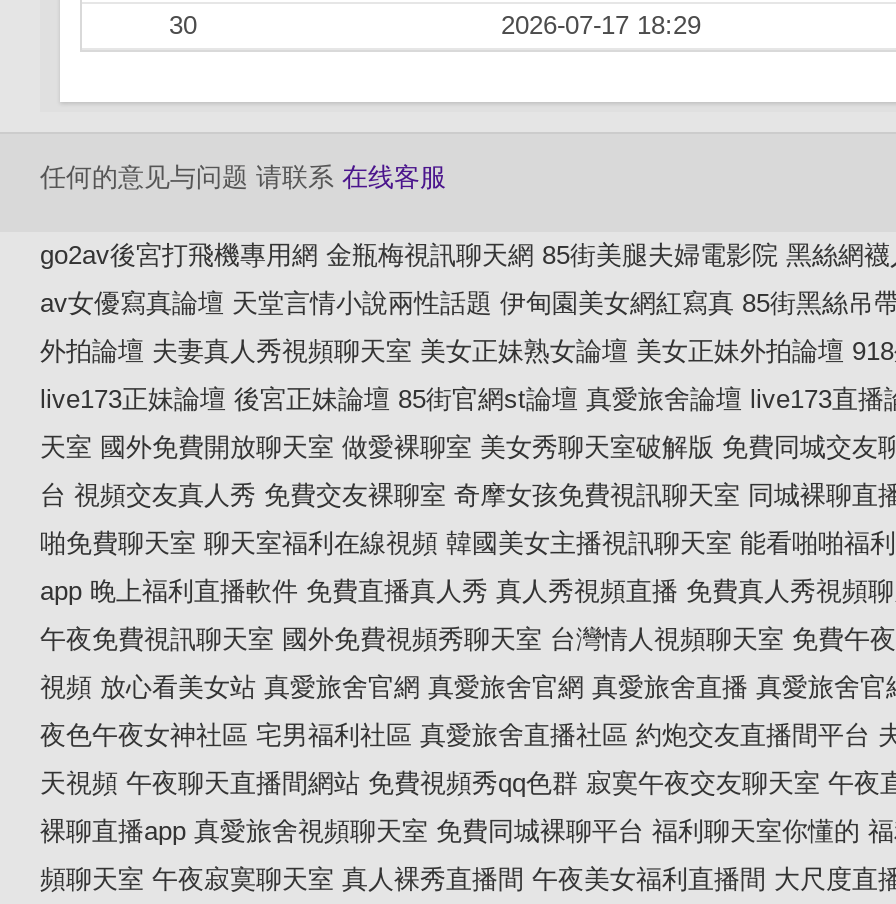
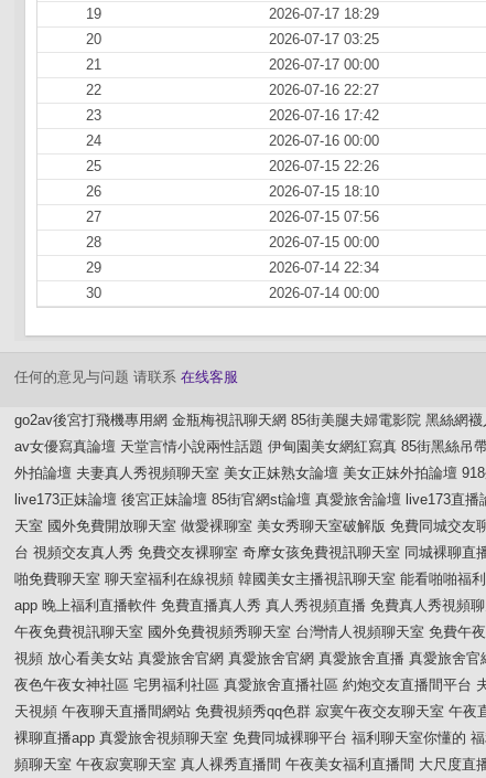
- 30
+ 19

+ 20
+ 2026-07-17 03:25
+ 21
+ 2026-07-17 00:00
+ 22
+ 2026-07-16 22:27
+ 23
+ 2026-07-16 17:42
+ 24
+ 2026-07-16 00:00
+ 25
+ 2026-07-15 22:26
+ 26
+ 2026-07-15 18:10
+ 27
+ 2026-07-15 07:56
+ 28
+ 2026-07-15 00:00
+ 29
+ 2026-07-14 22:34
+ 30
+ 2026-07-14 00:00
